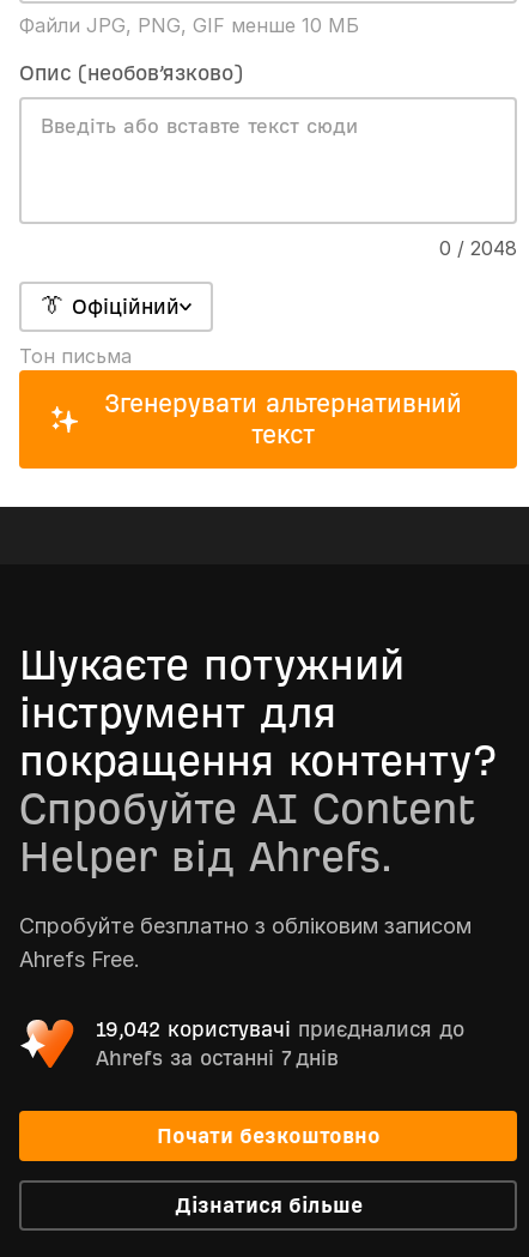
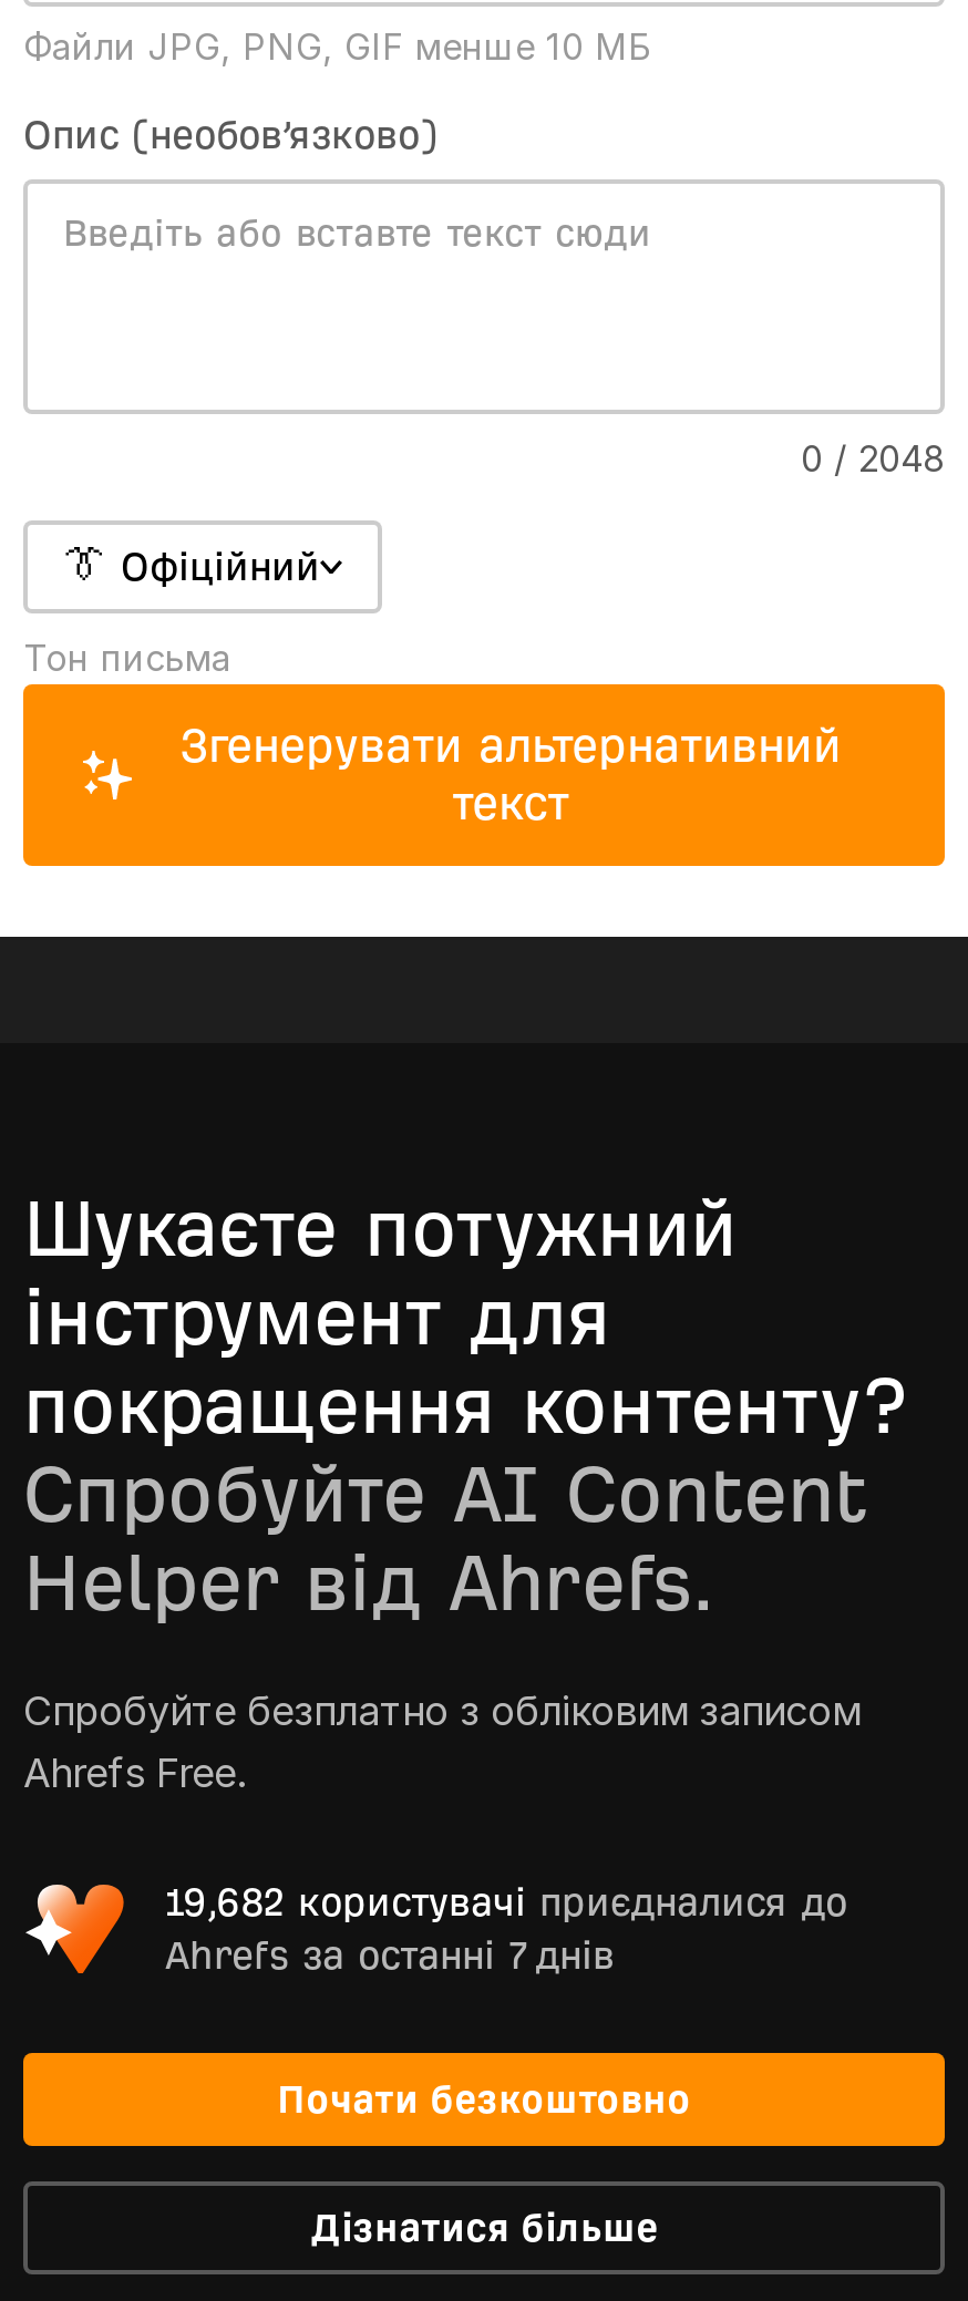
- 19,042 користувачі приєдналися до
+ 19,682 користувачі приєдналися до
